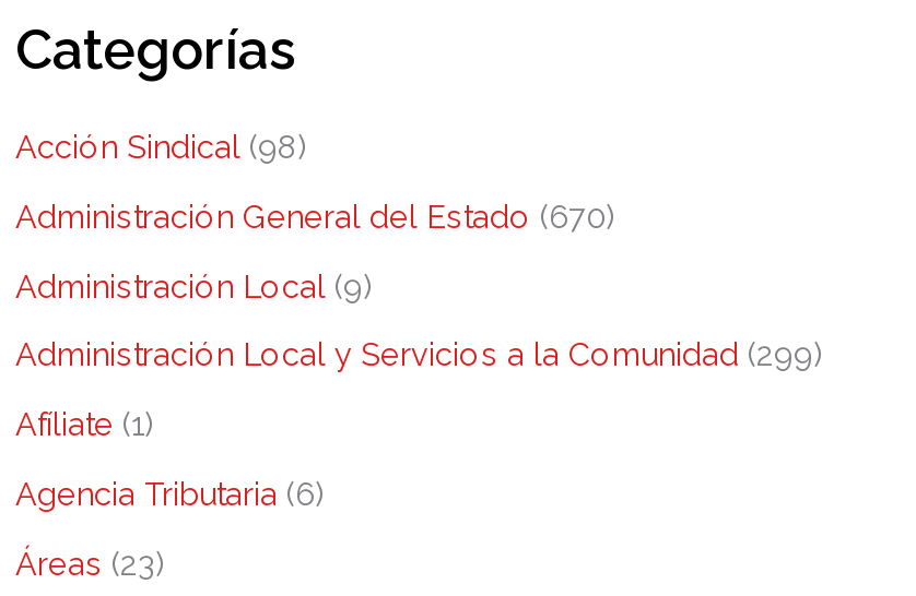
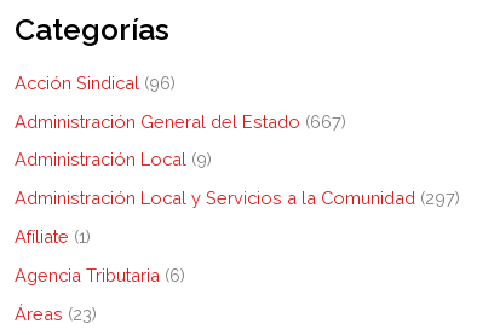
- Acción Sindical (98)
+ Acción Sindical (96)

- Administración General del Estado (670)
+ Administración General del Estado (667)

- Administración Local y Servicios a la Comunidad (299)
+ Administración Local y Servicios a la Comunidad (297)
